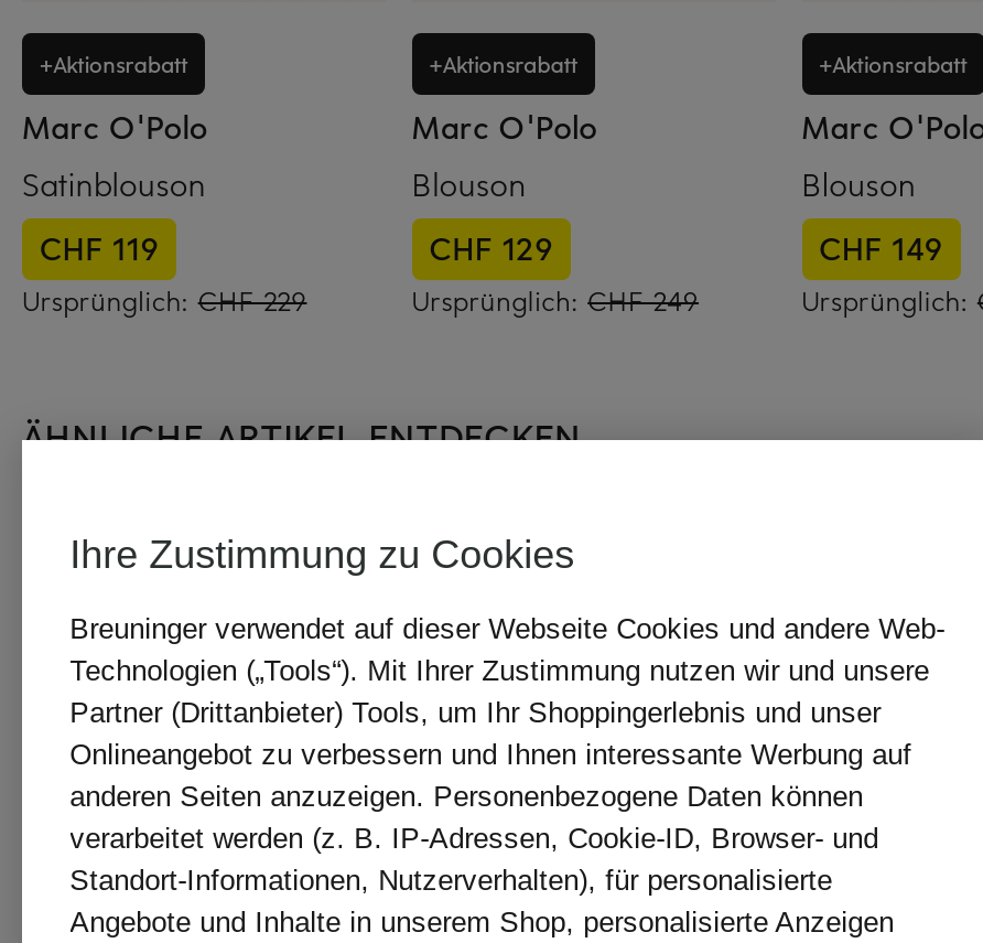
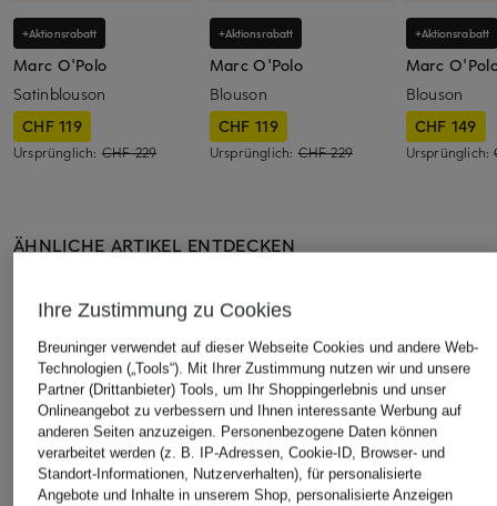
- CHF 129
+ CHF 119

- Ursprünglich: CHF 249
+ Ursprünglich: CHF 229
